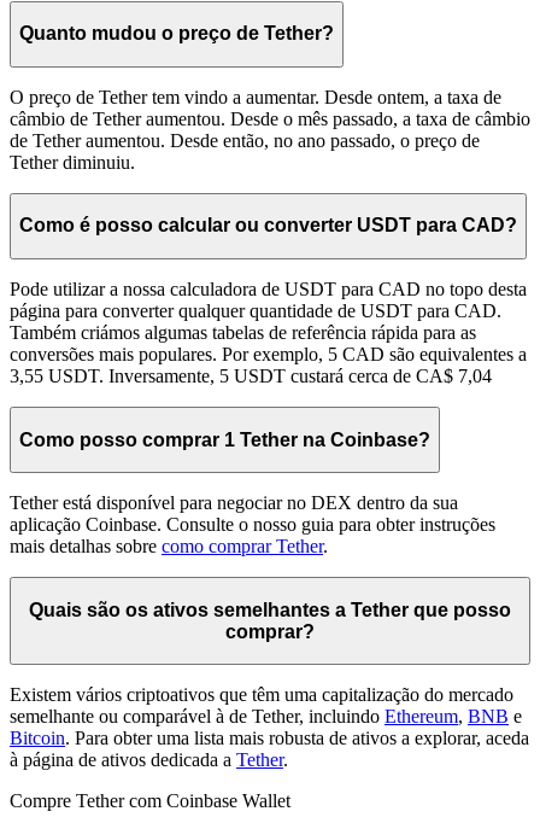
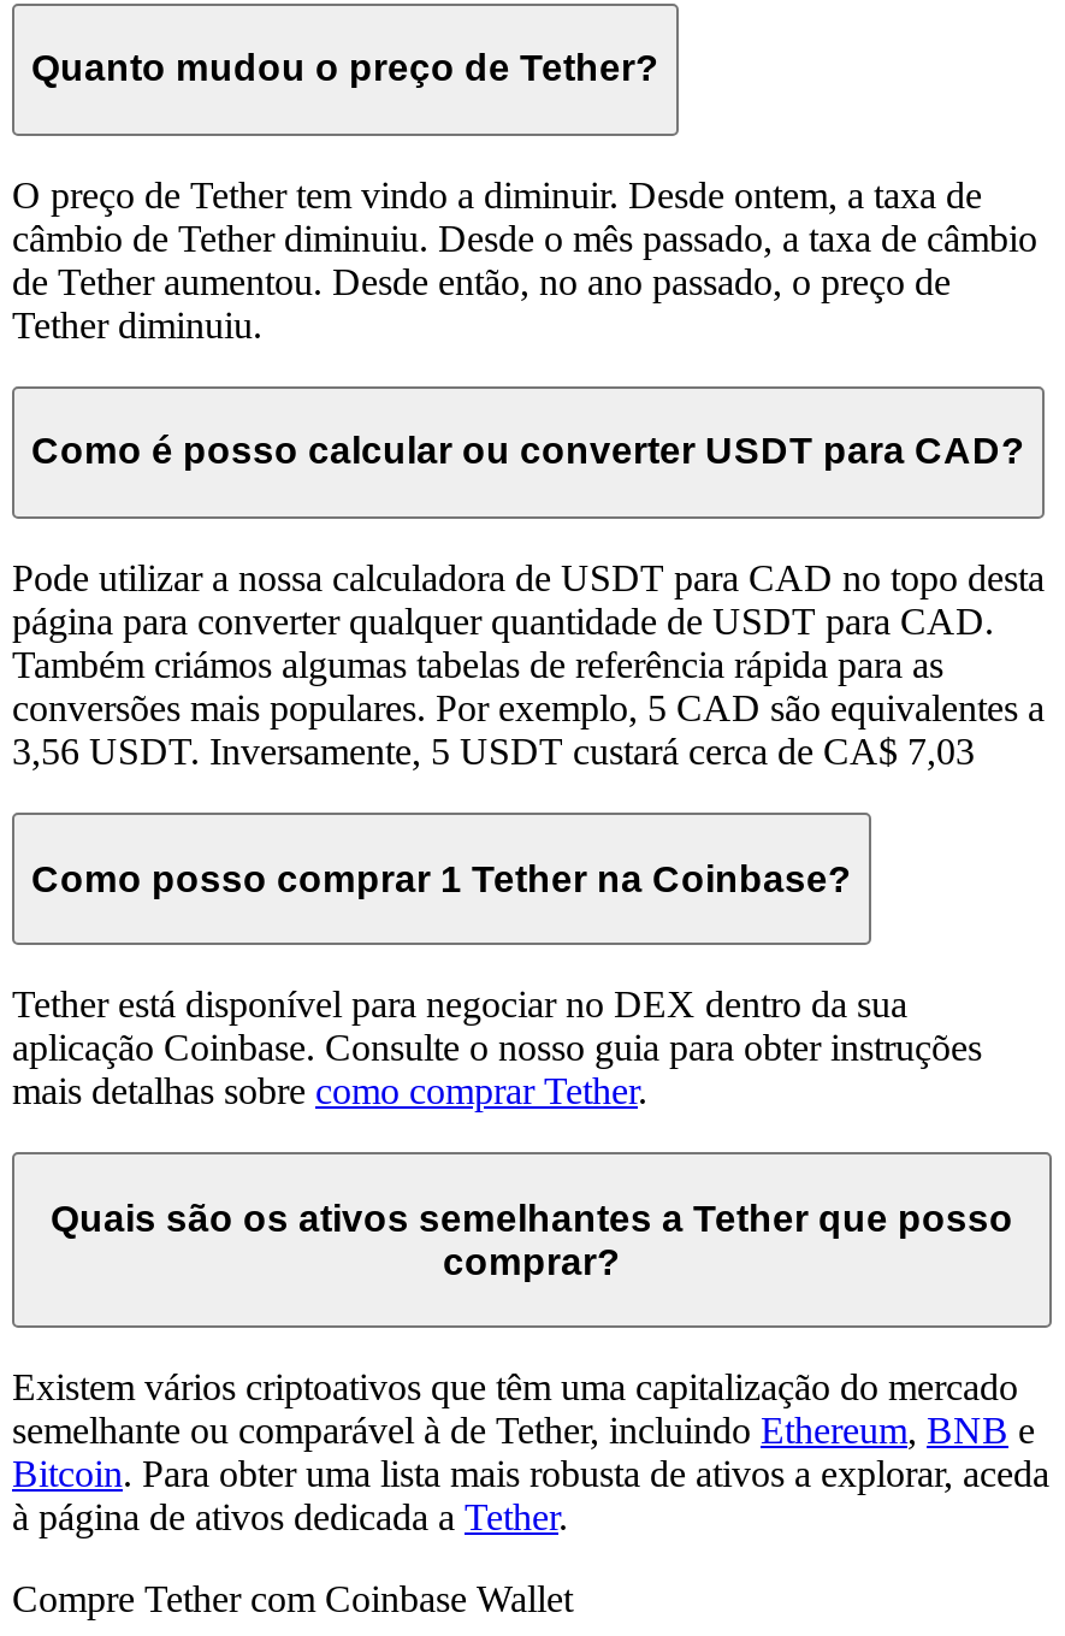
- O preço de Tether tem vindo a aumentar. Desde ontem, a taxa de
+ O preço de Tether tem vindo a diminuir. Desde ontem, a taxa de

- câmbio de Tether aumentou. Desde o mês passado, a taxa de câmbio
+ câmbio de Tether diminuiu. Desde o mês passado, a taxa de câmbio

- 3,55 USDT. Inversamente, 5 USDT custará cerca de CA$ 7,04
+ 3,56 USDT. Inversamente, 5 USDT custará cerca de CA$ 7,03
